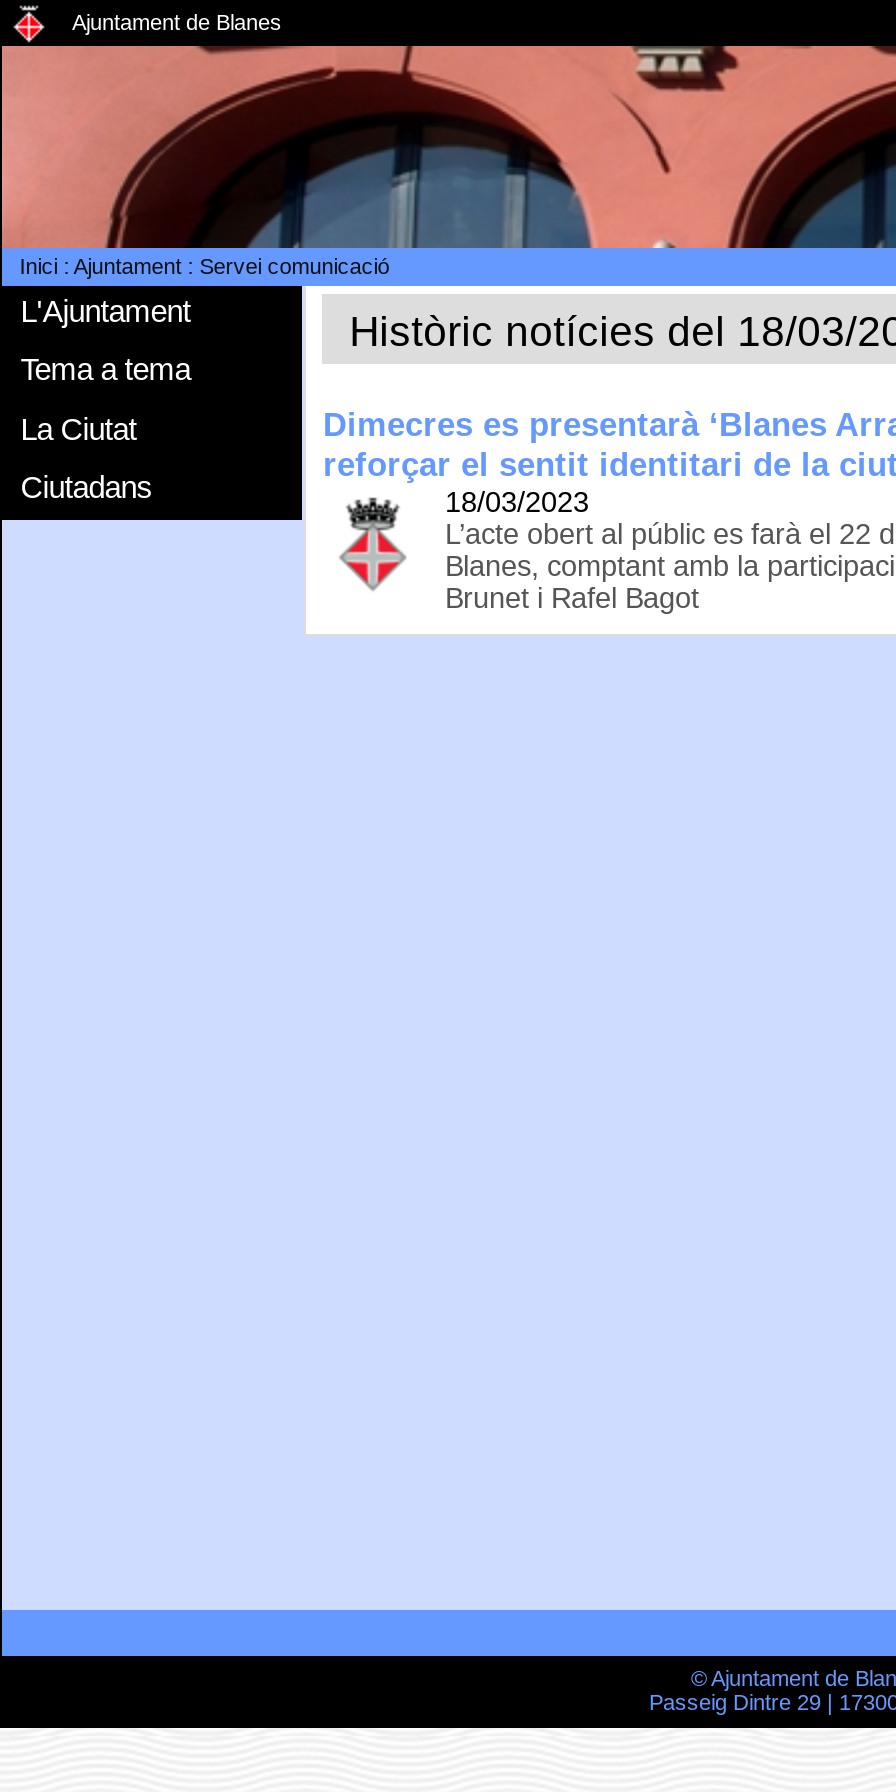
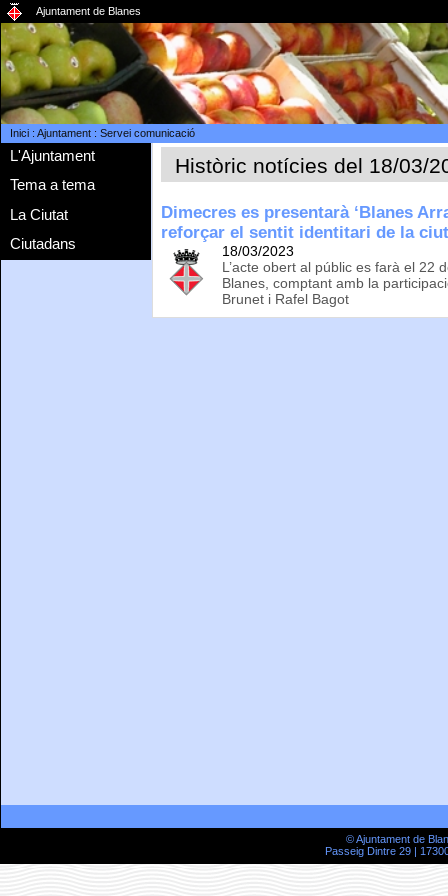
- [image]
+ [image]
